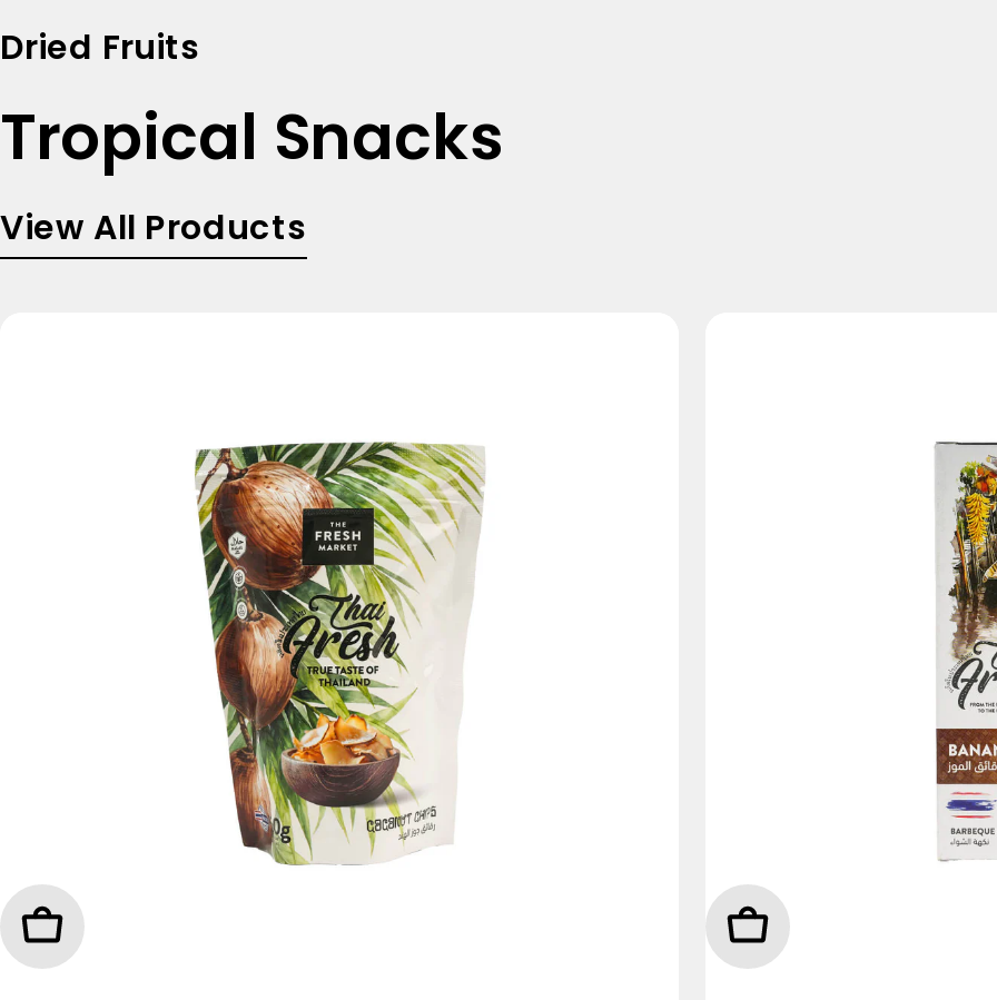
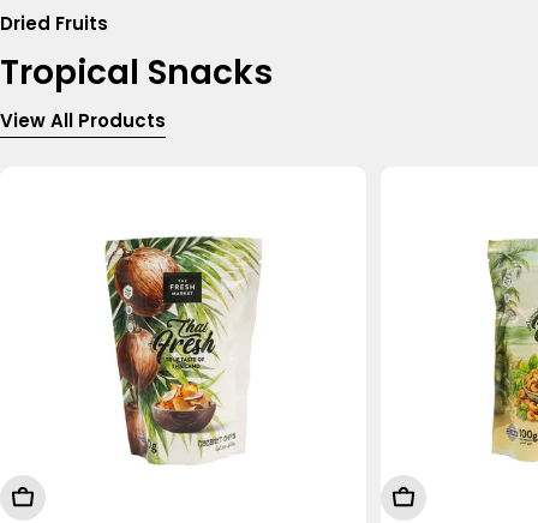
- [image]
+ [image]
